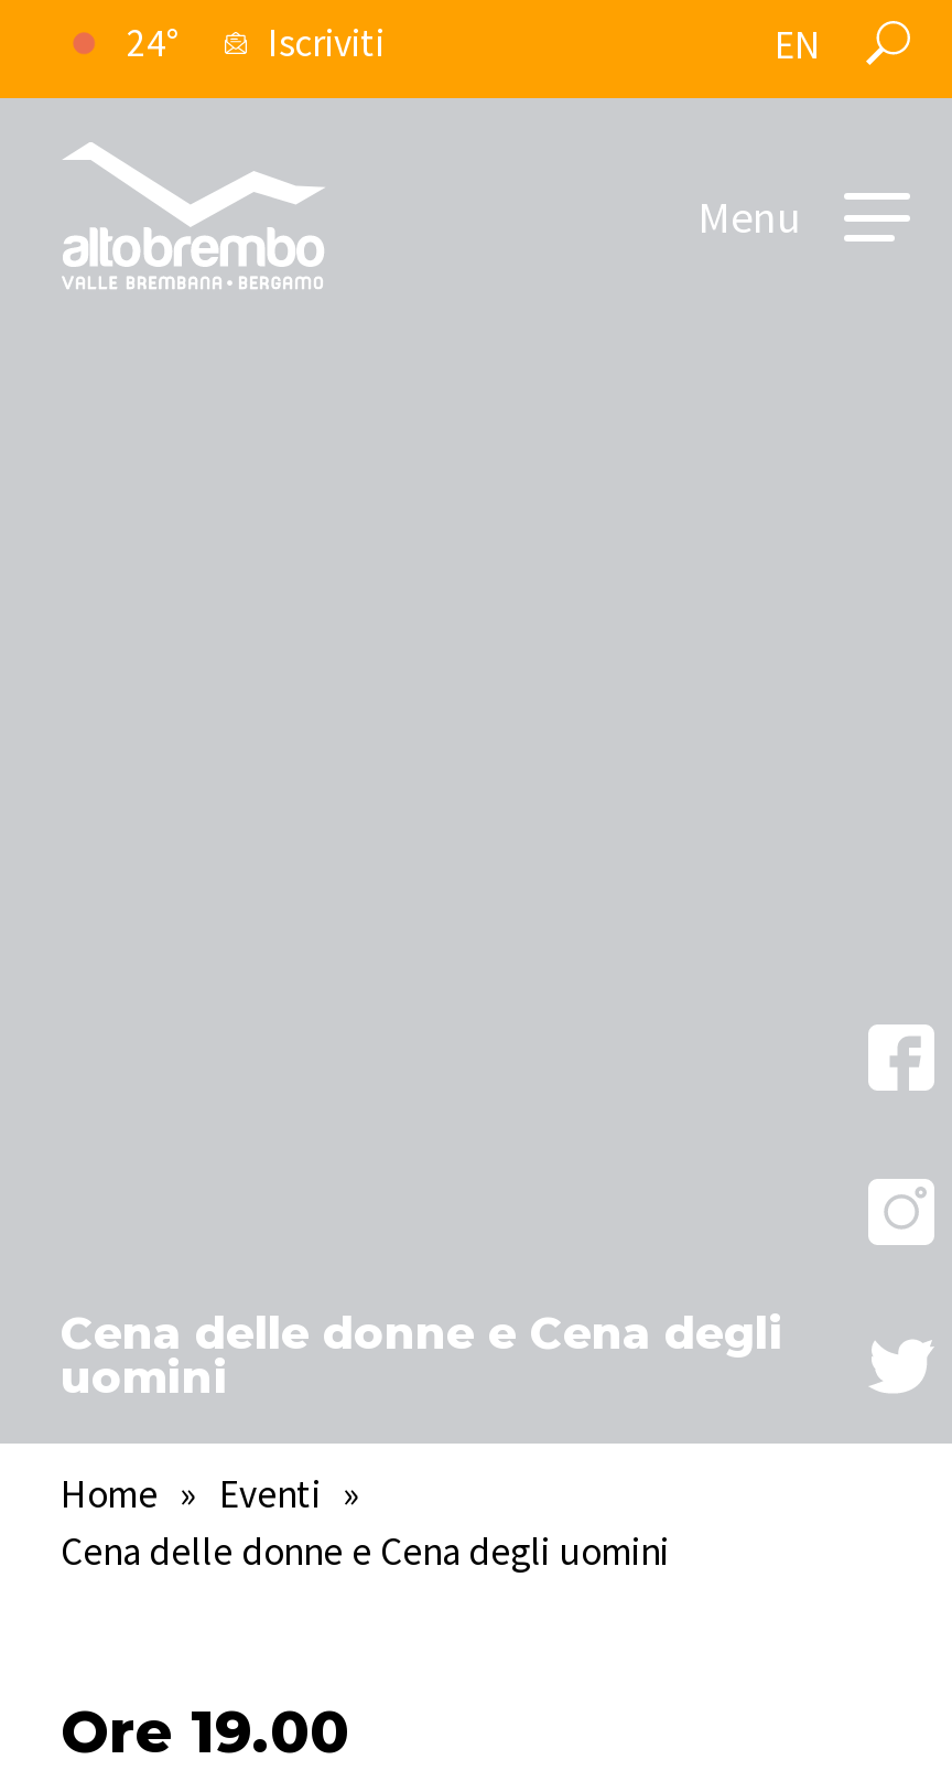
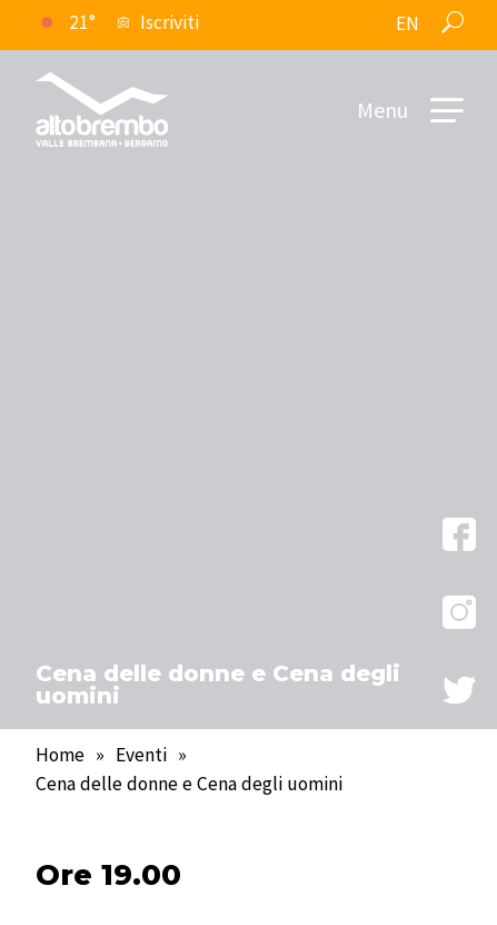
- 24° Iscriviti
+ 21° Iscriviti
